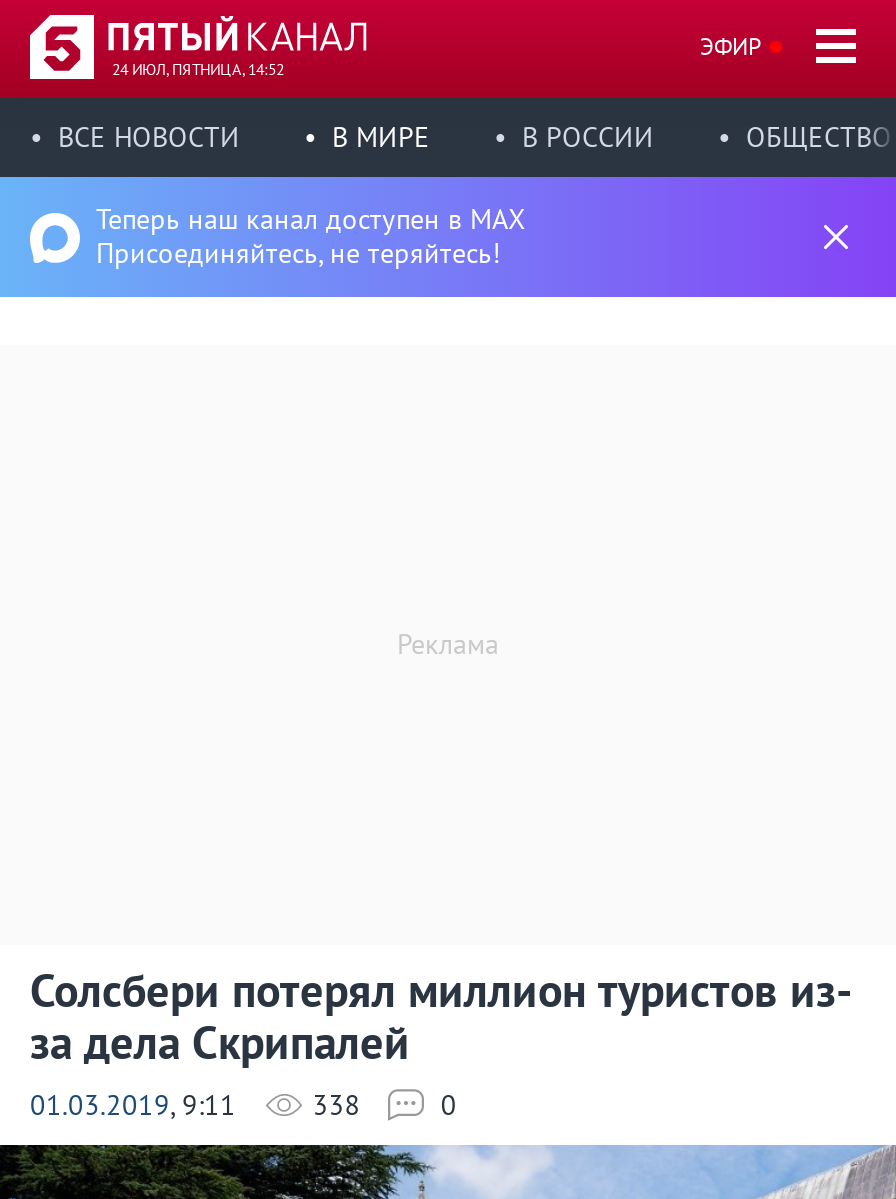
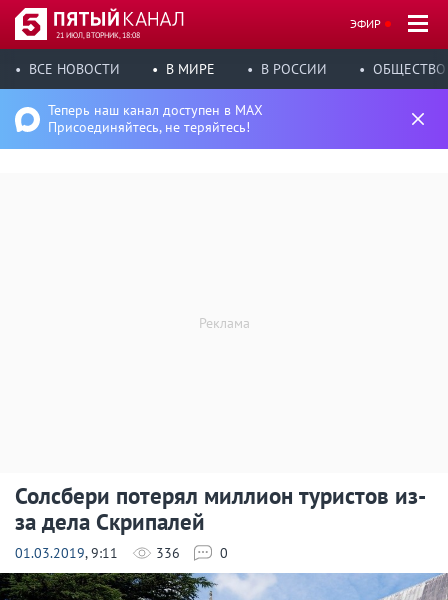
- 24 ИЮЛ, ПЯТНИЦА, 14:52
+ 21 ИЮЛ, ВТОРНИК, 18:08

- 01.03.2019, 9:11 338
+ 01.03.2019, 9:11 336
